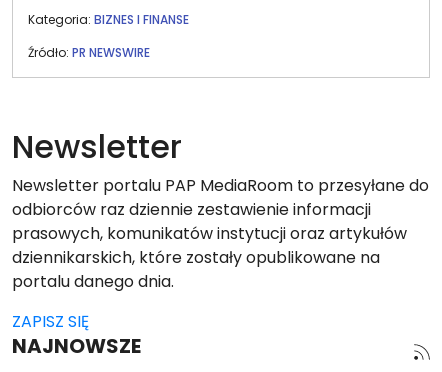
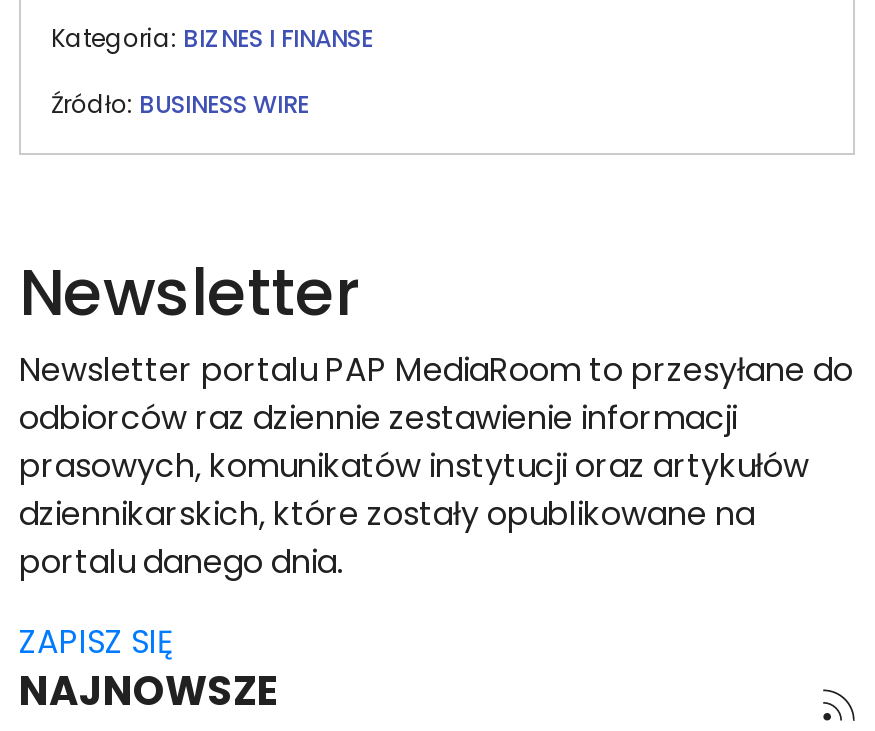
- Źródło: PR NEWSWIRE
+ Źródło: BUSINESS WIRE
